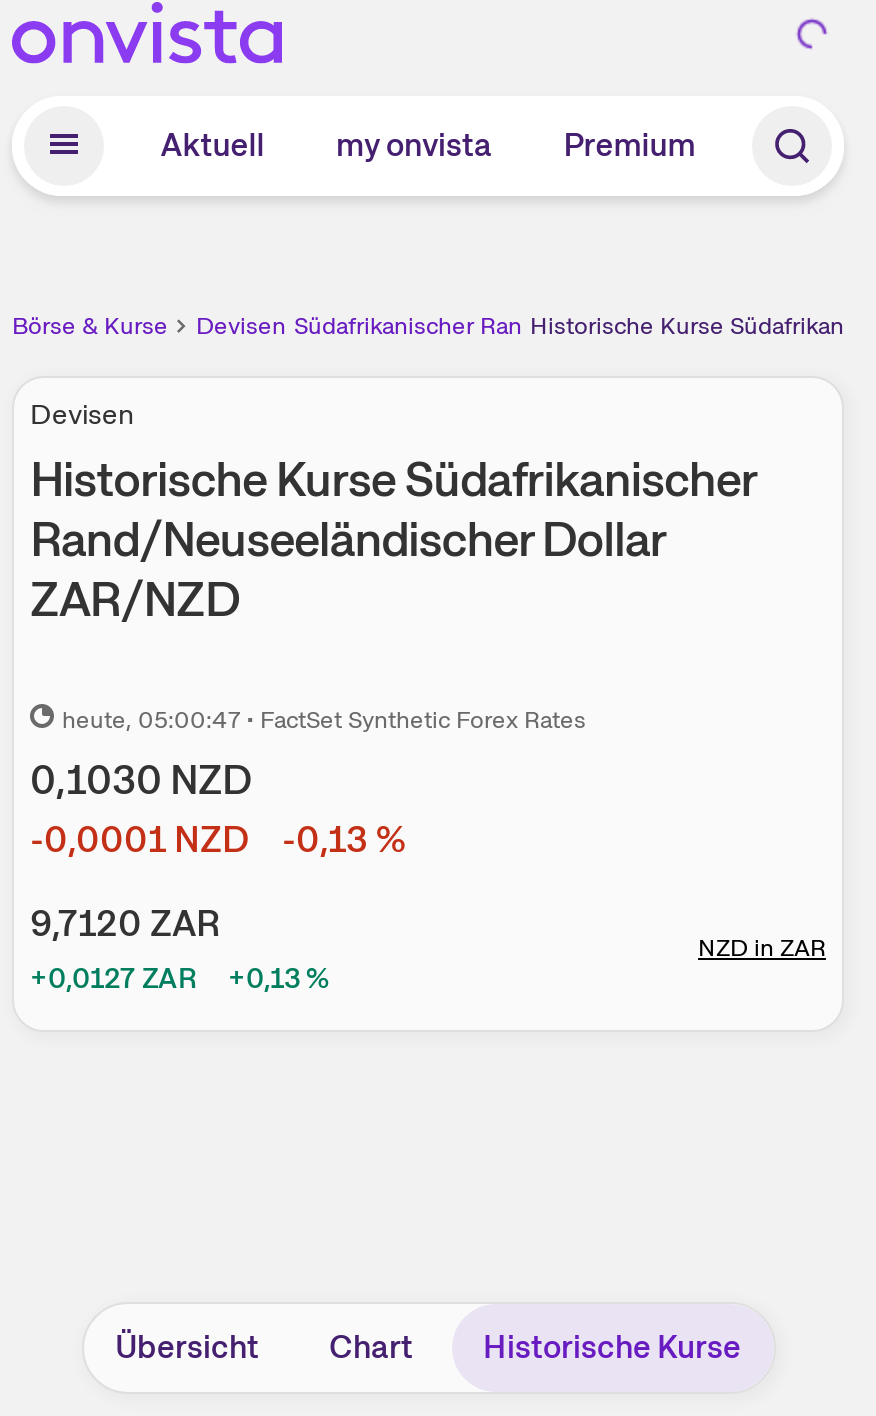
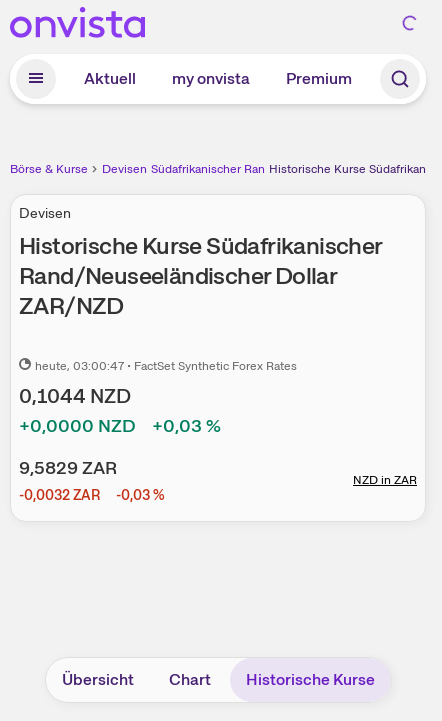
- heute, 05:00:47 • FactSet Synthetic Forex Rates
+ heute, 03:00:47 • FactSet Synthetic Forex Rates

- 0,1030 NZD
+ 0,1044 NZD

- -0,0001 NZD
+ +0,0000 NZD

- -0,13 %
+ +0,03 %

- 9,7120 ZAR
+ 9,5829 ZAR

- +0,0127 ZAR
+ -0,0032 ZAR

- +0,13 %
+ -0,03 %
